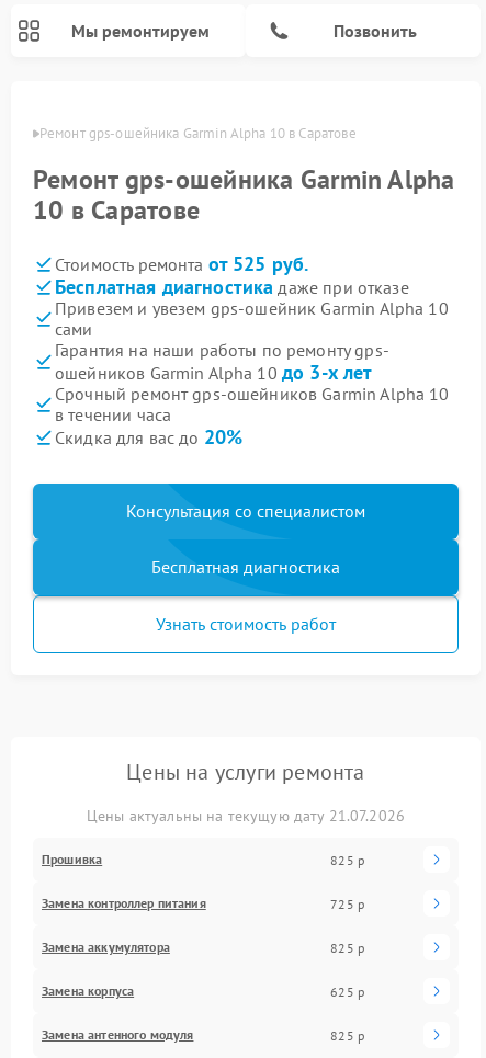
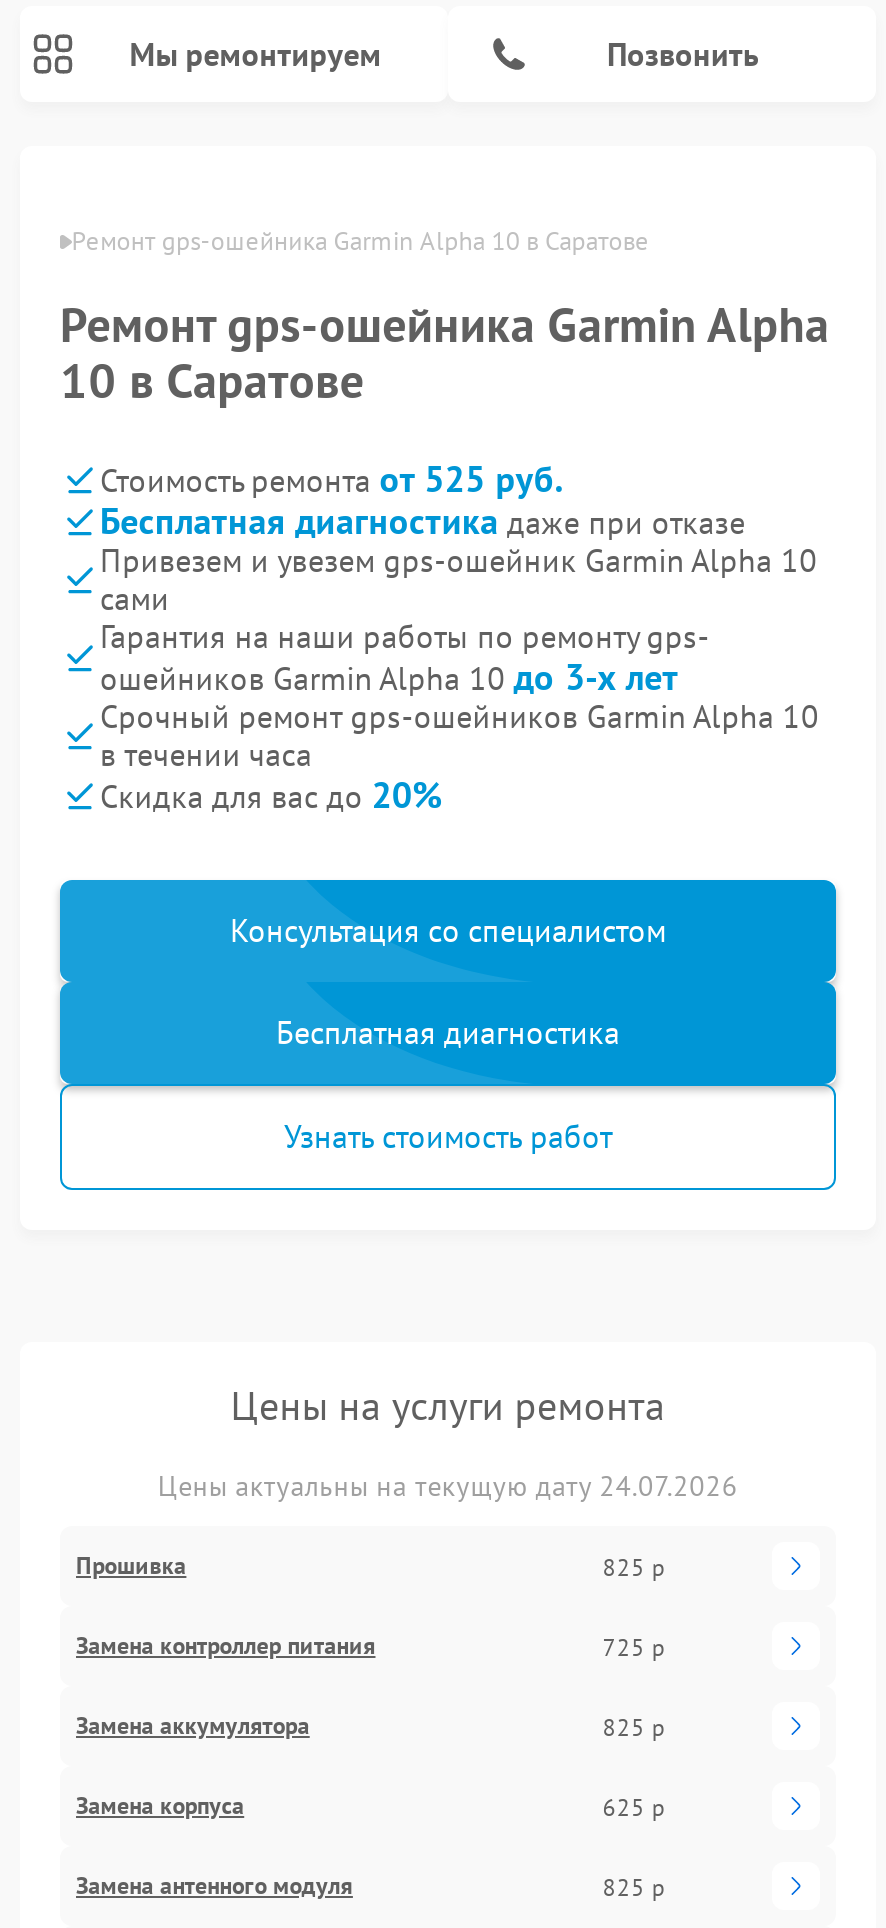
- Цены актуальны на текущую дату 21.07.2026
+ Цены актуальны на текущую дату 24.07.2026
